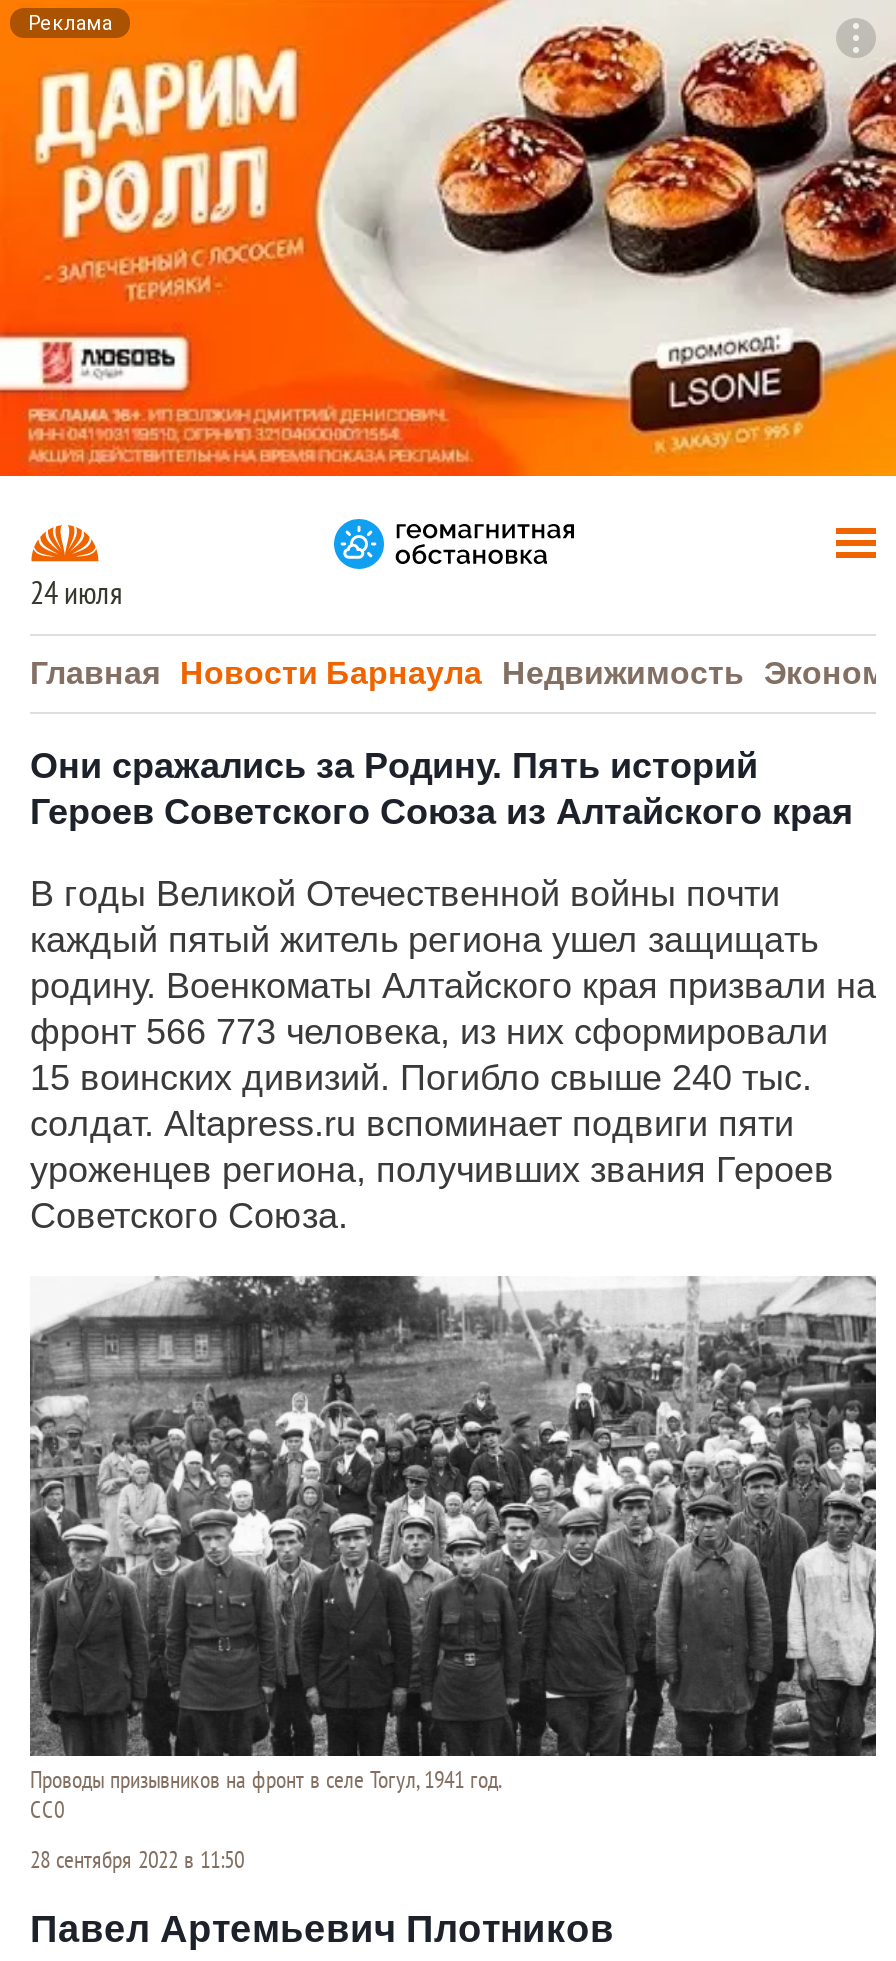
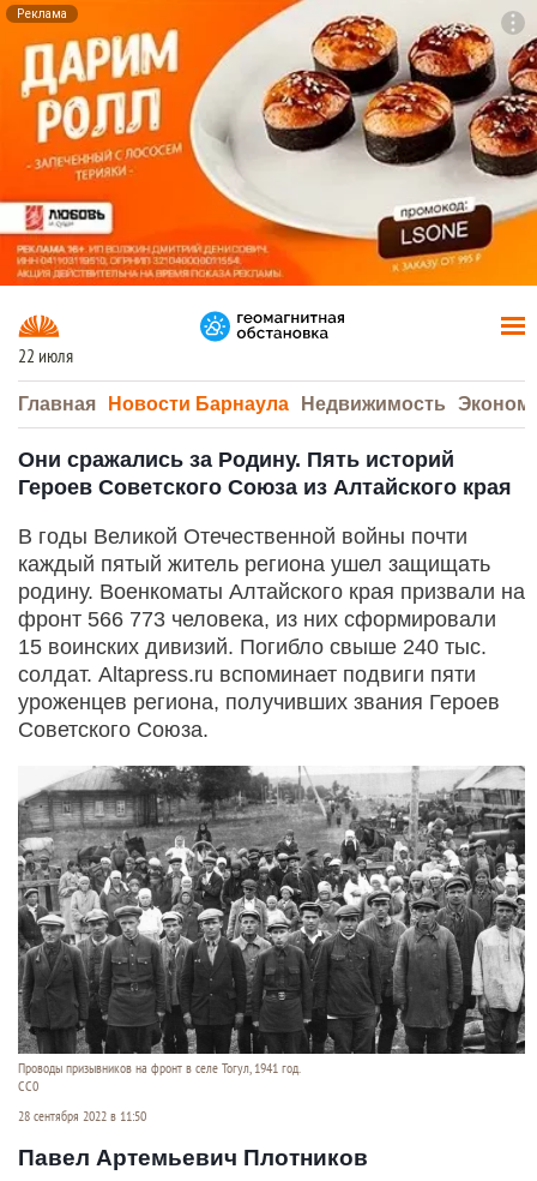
- 24 июля
+ 22 июля
